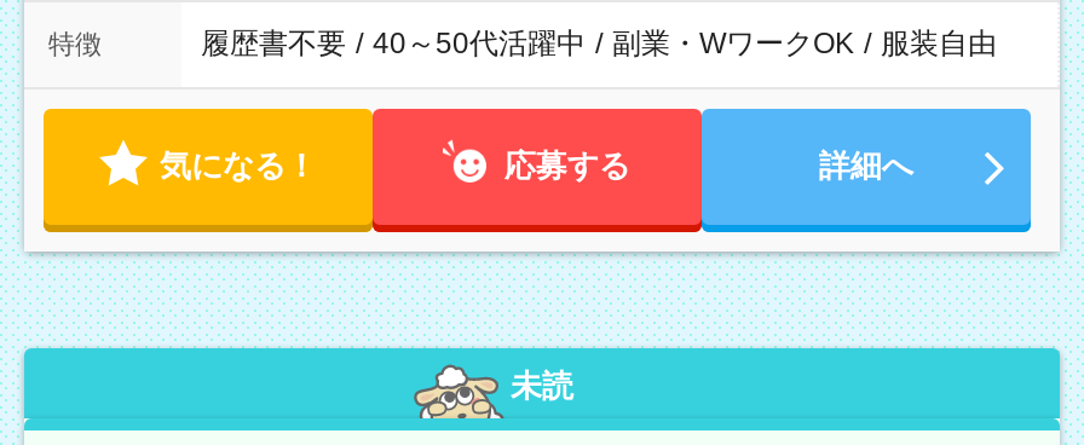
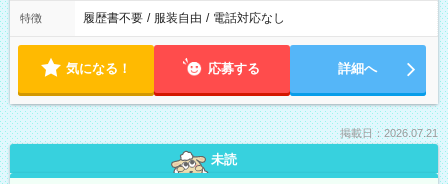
- 履歴書不要 / 40～50代活躍中 / 副業・WワークOK / 服装自由
+ 履歴書不要 / 服装自由 / 電話対応なし

+ 掲載日：2026.07.21
